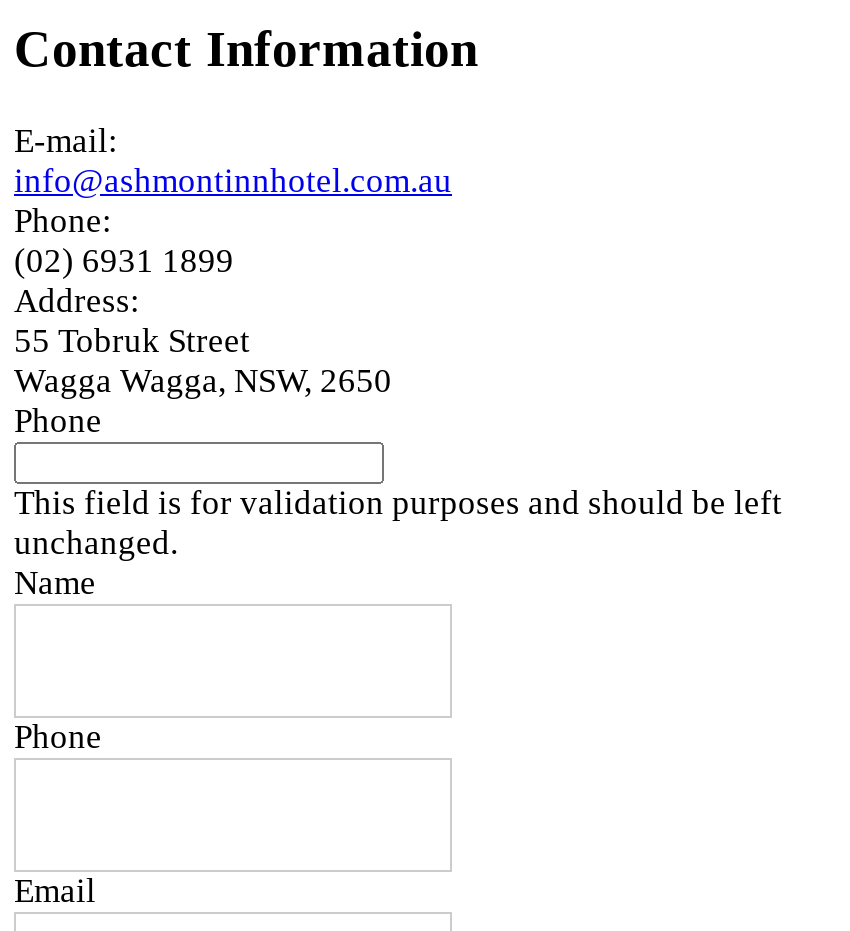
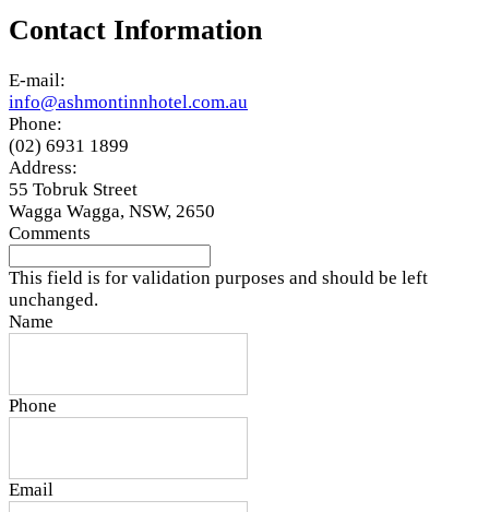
- Phone
+ Comments
